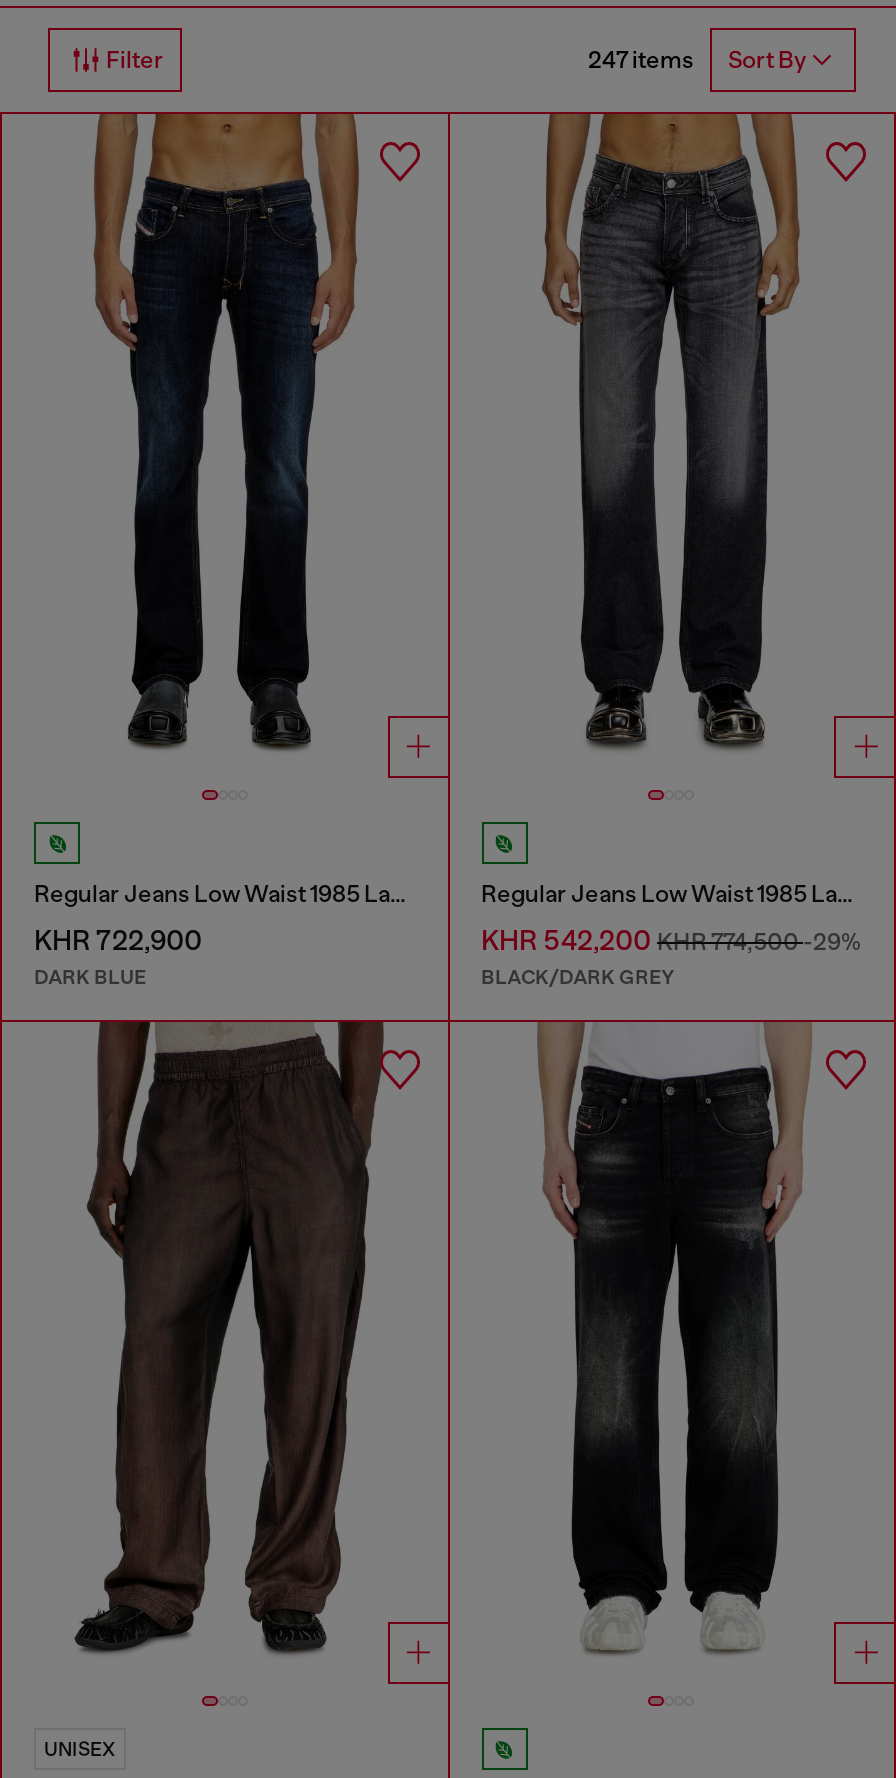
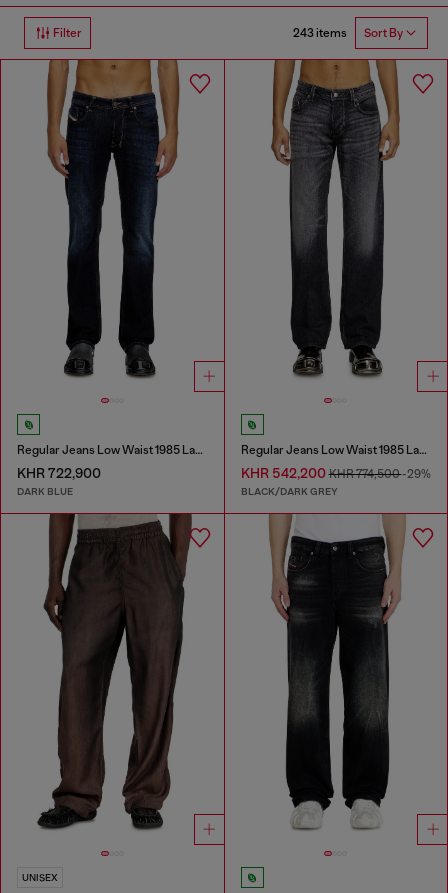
- 247 items Sort By
+ 243 items Sort By
